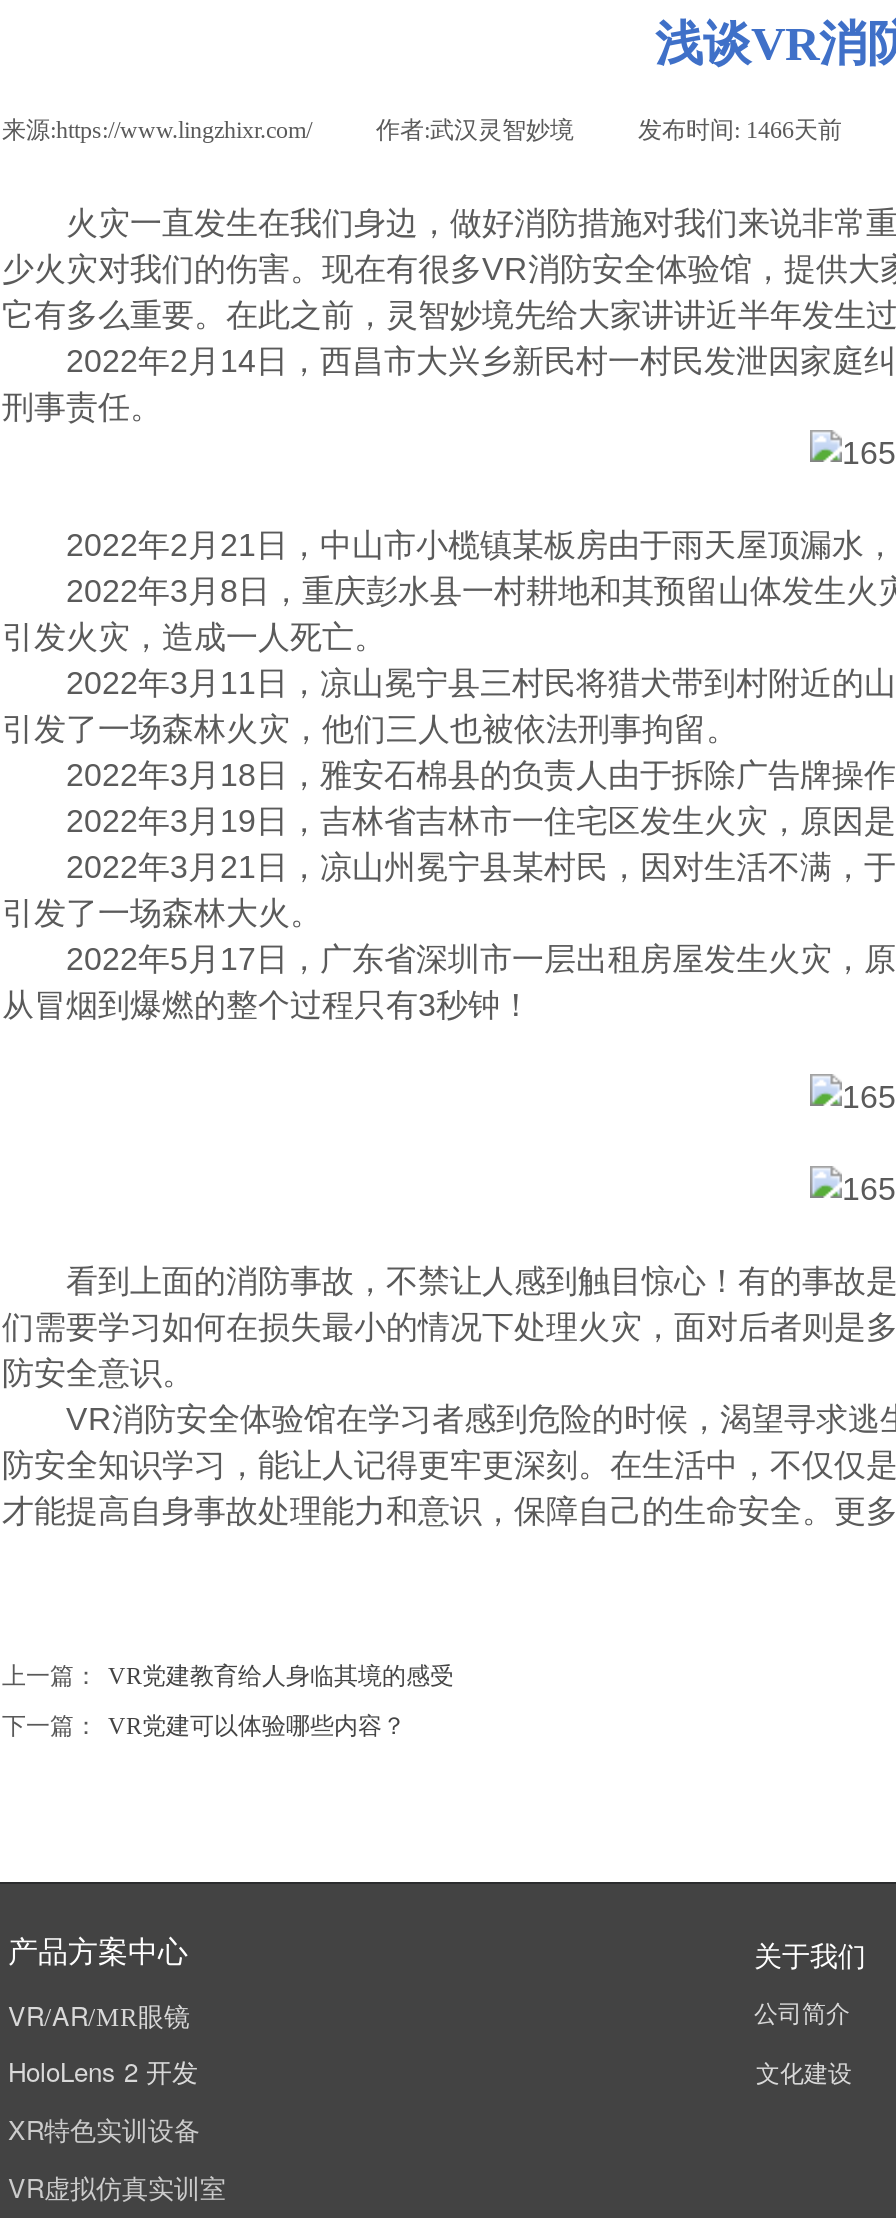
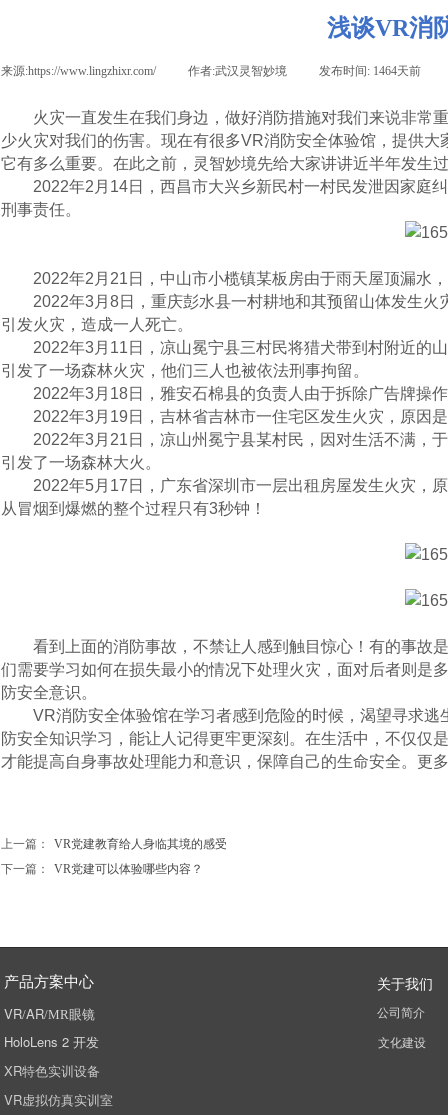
- 发布时间: 1466天前
+ 发布时间: 1464天前
